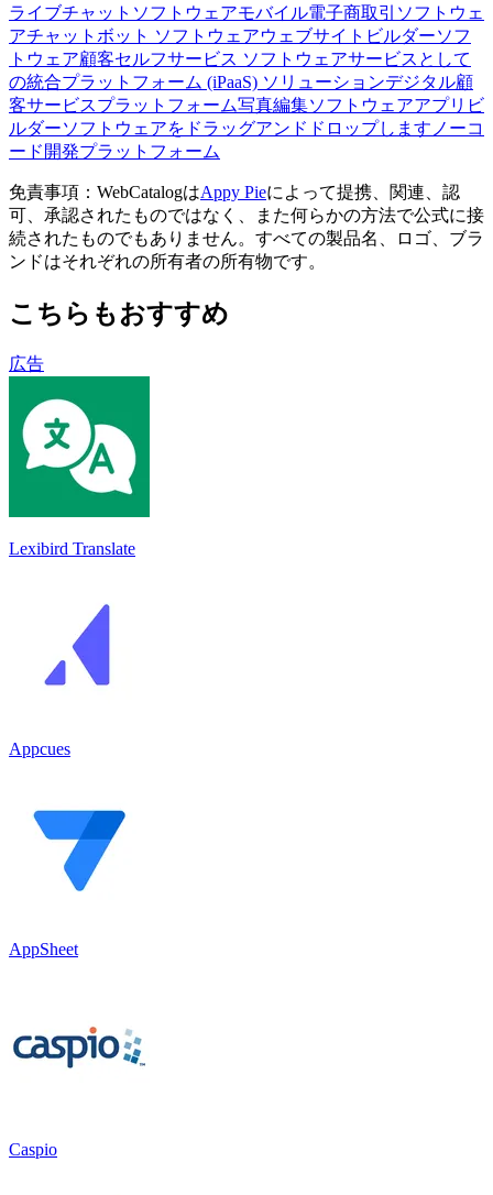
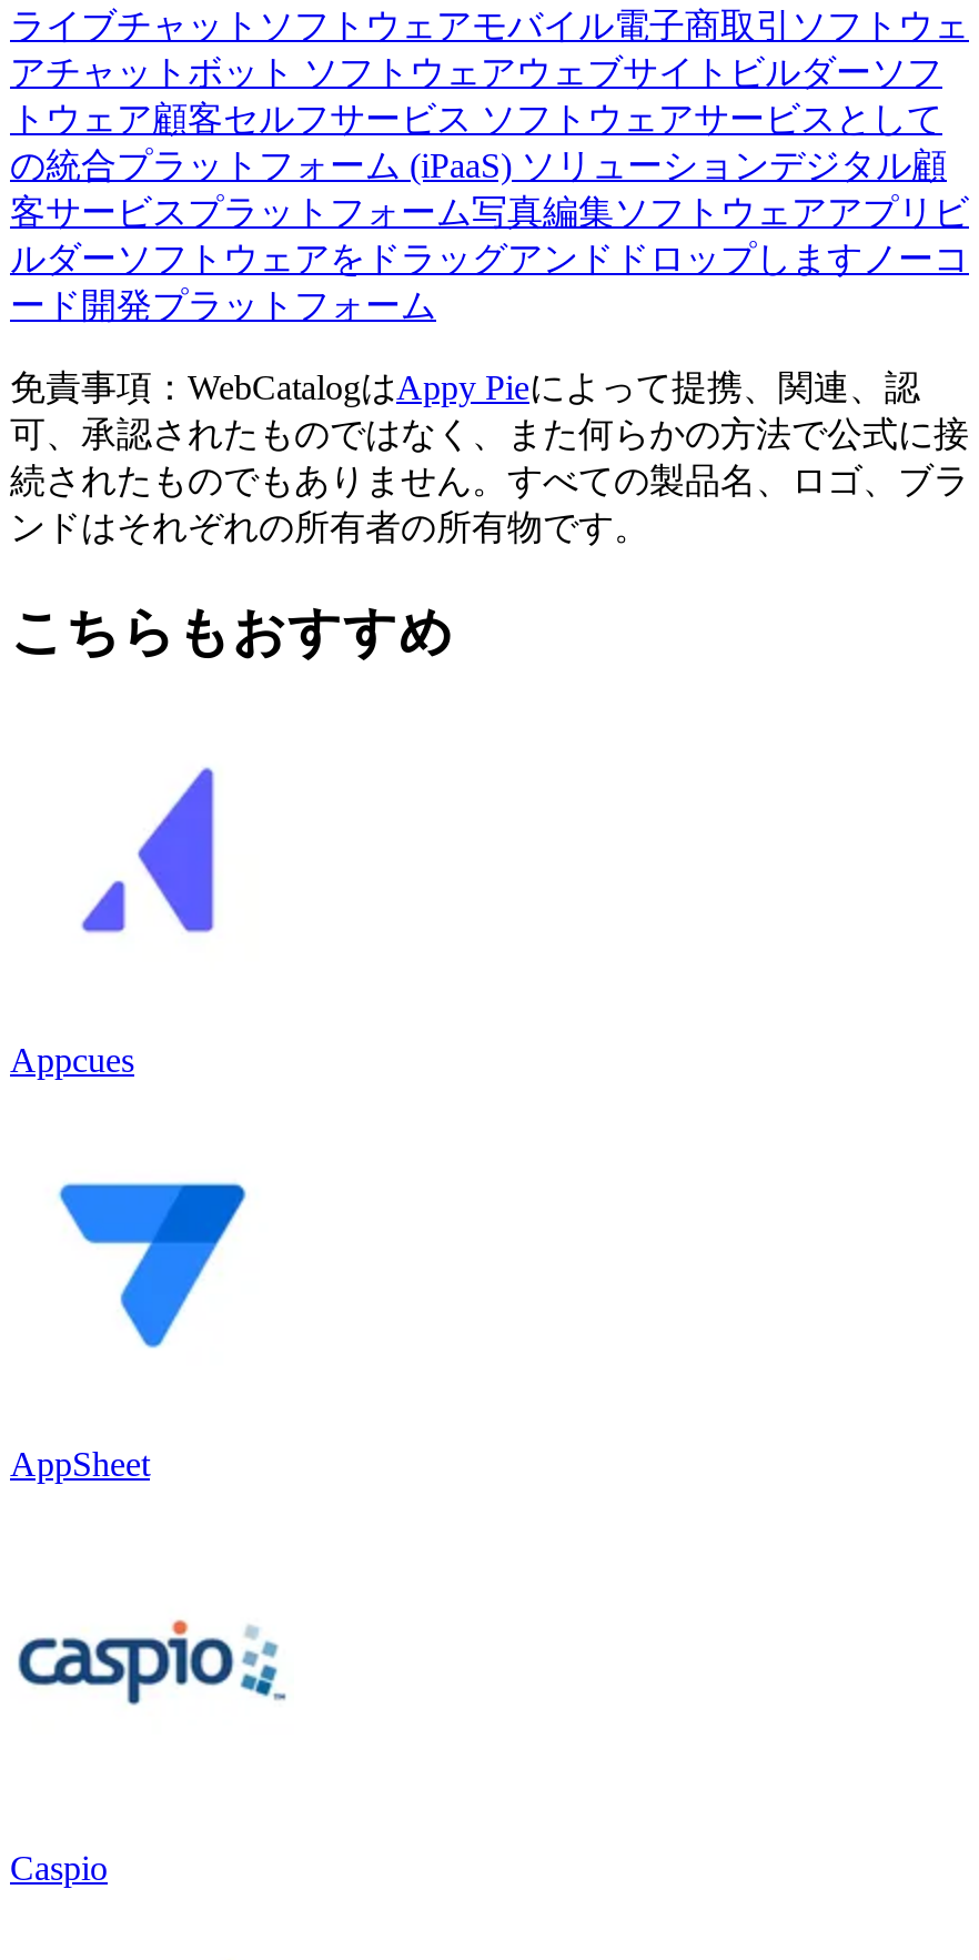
- 広告

- [image]
- Lexibird Translate
